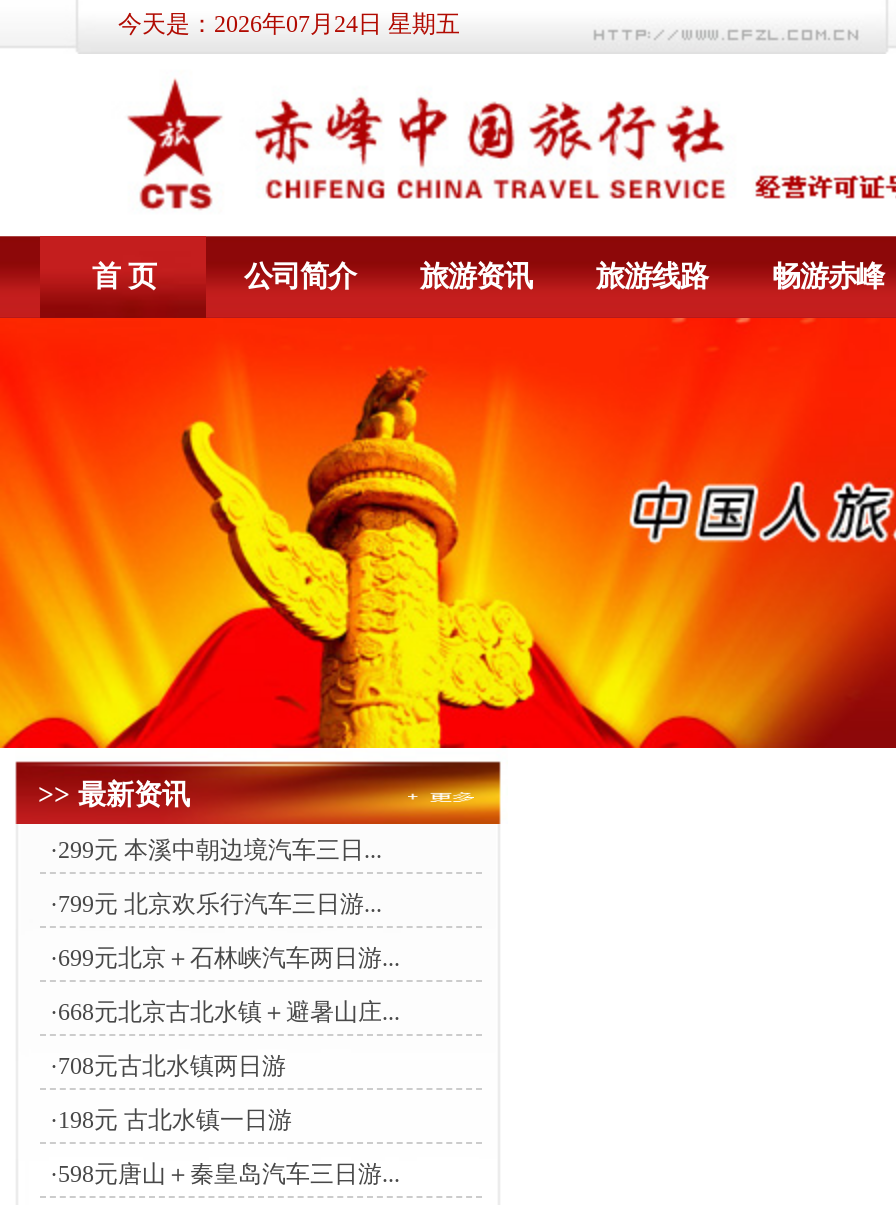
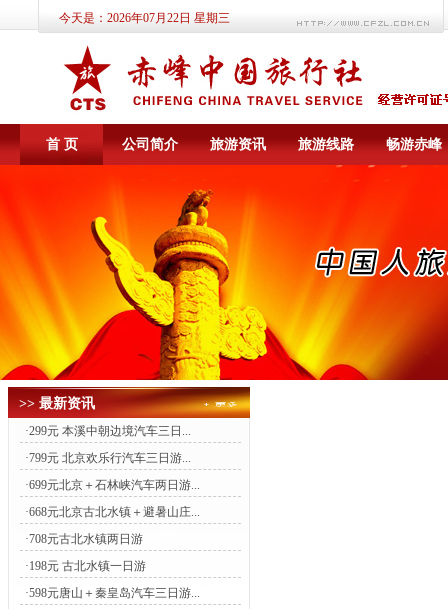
- 今天是：2026年07月24日 星期五
+ 今天是：2026年07月22日 星期三
